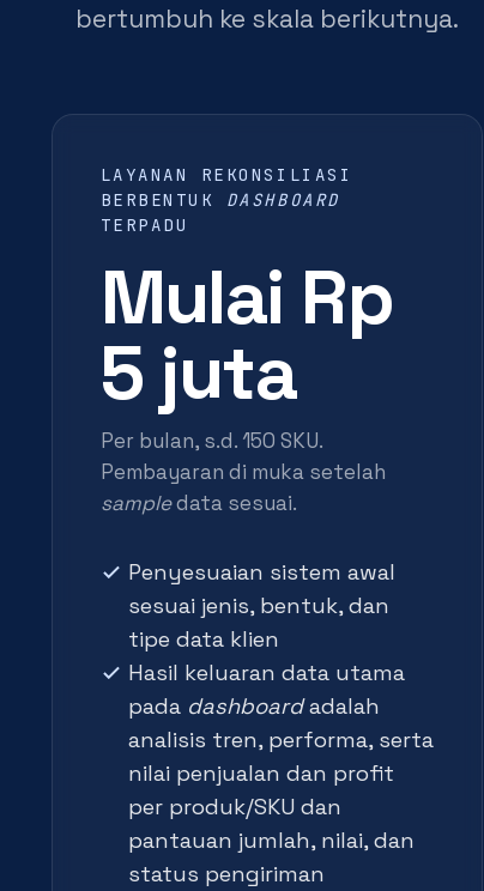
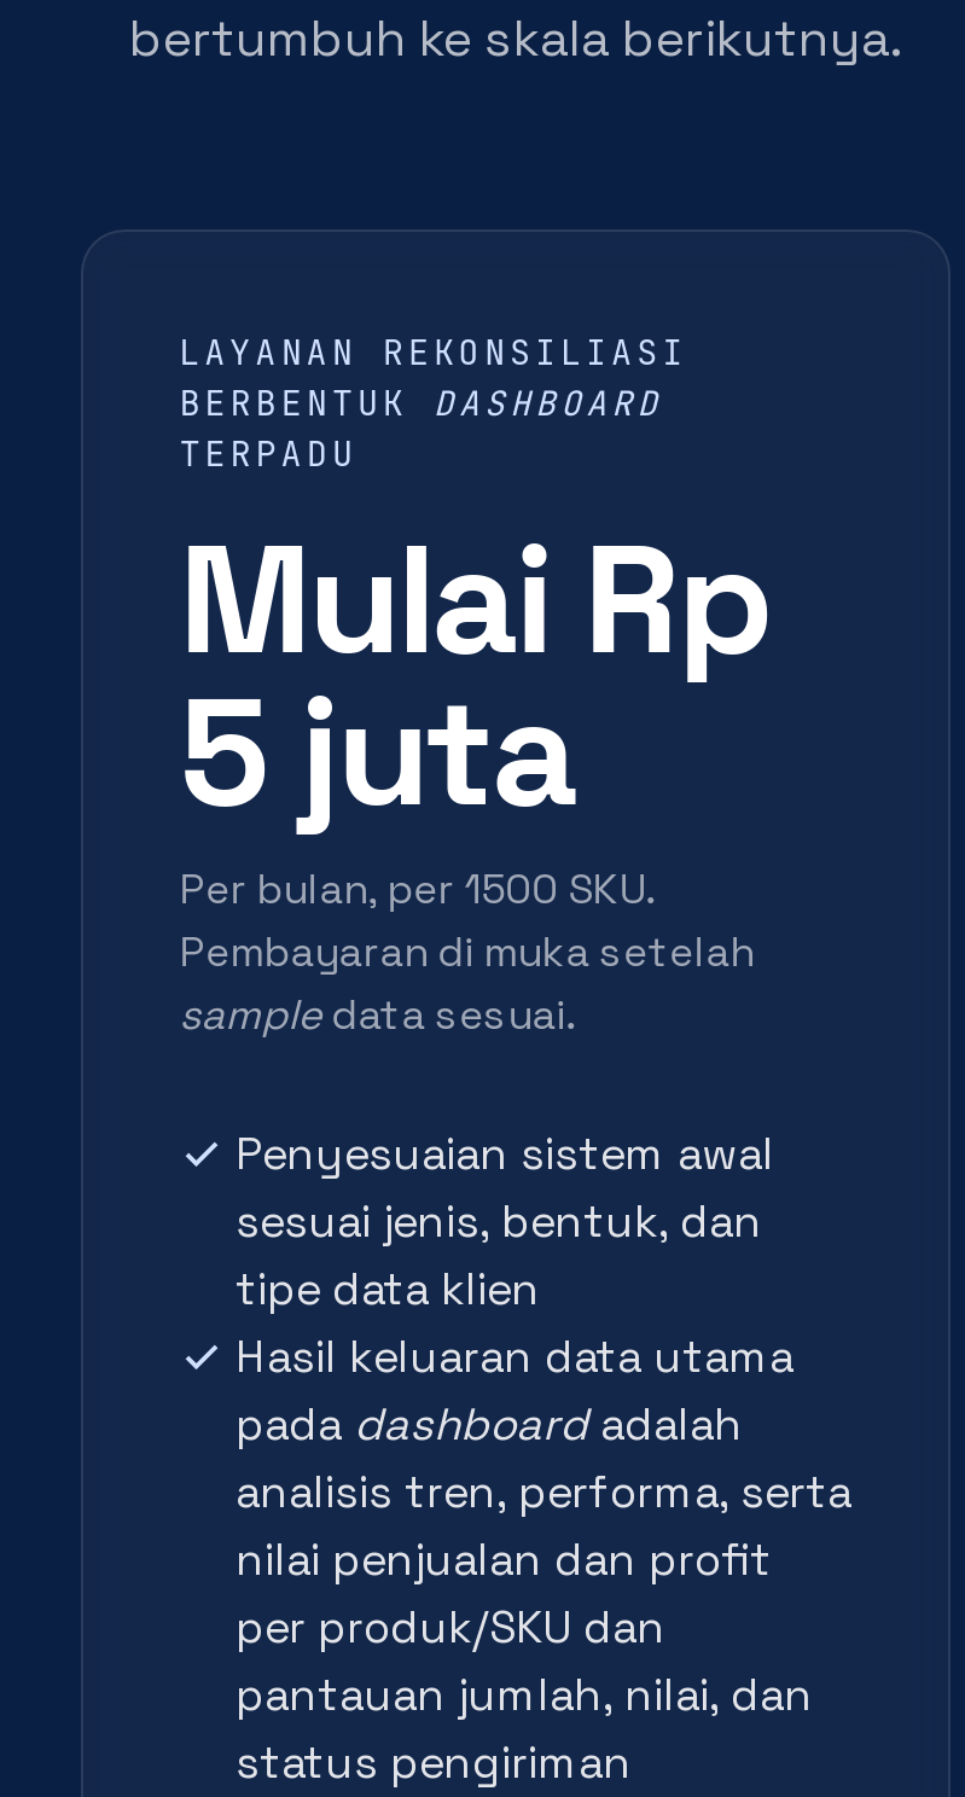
- Per bulan, s.d. 150 SKU.
+ Per bulan, per 1500 SKU.
